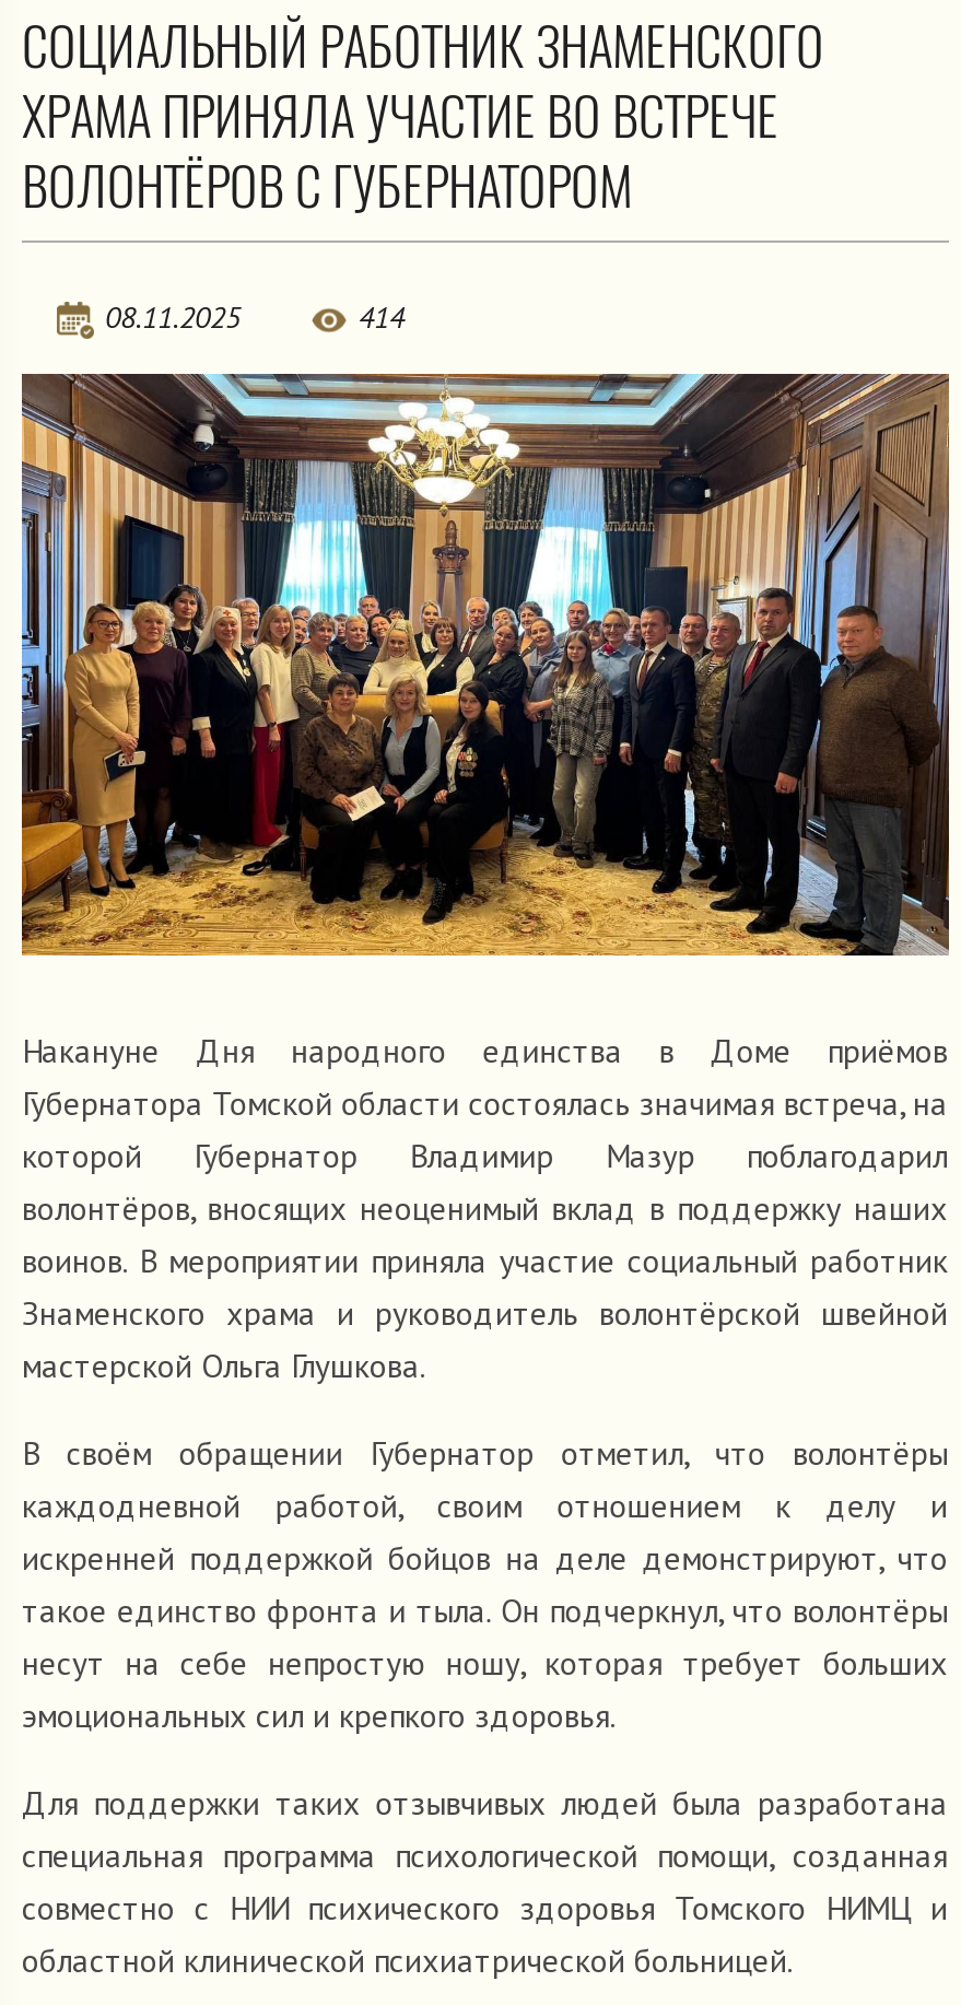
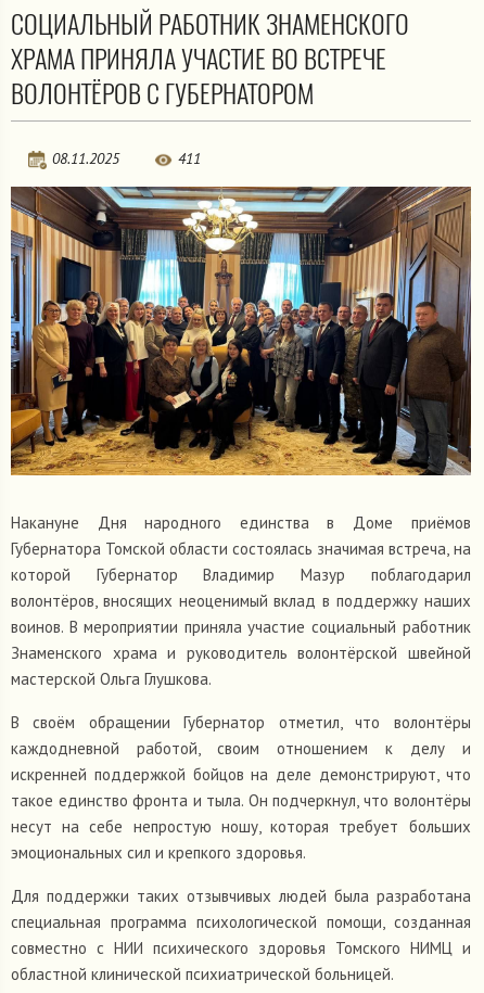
- 414
+ 411
